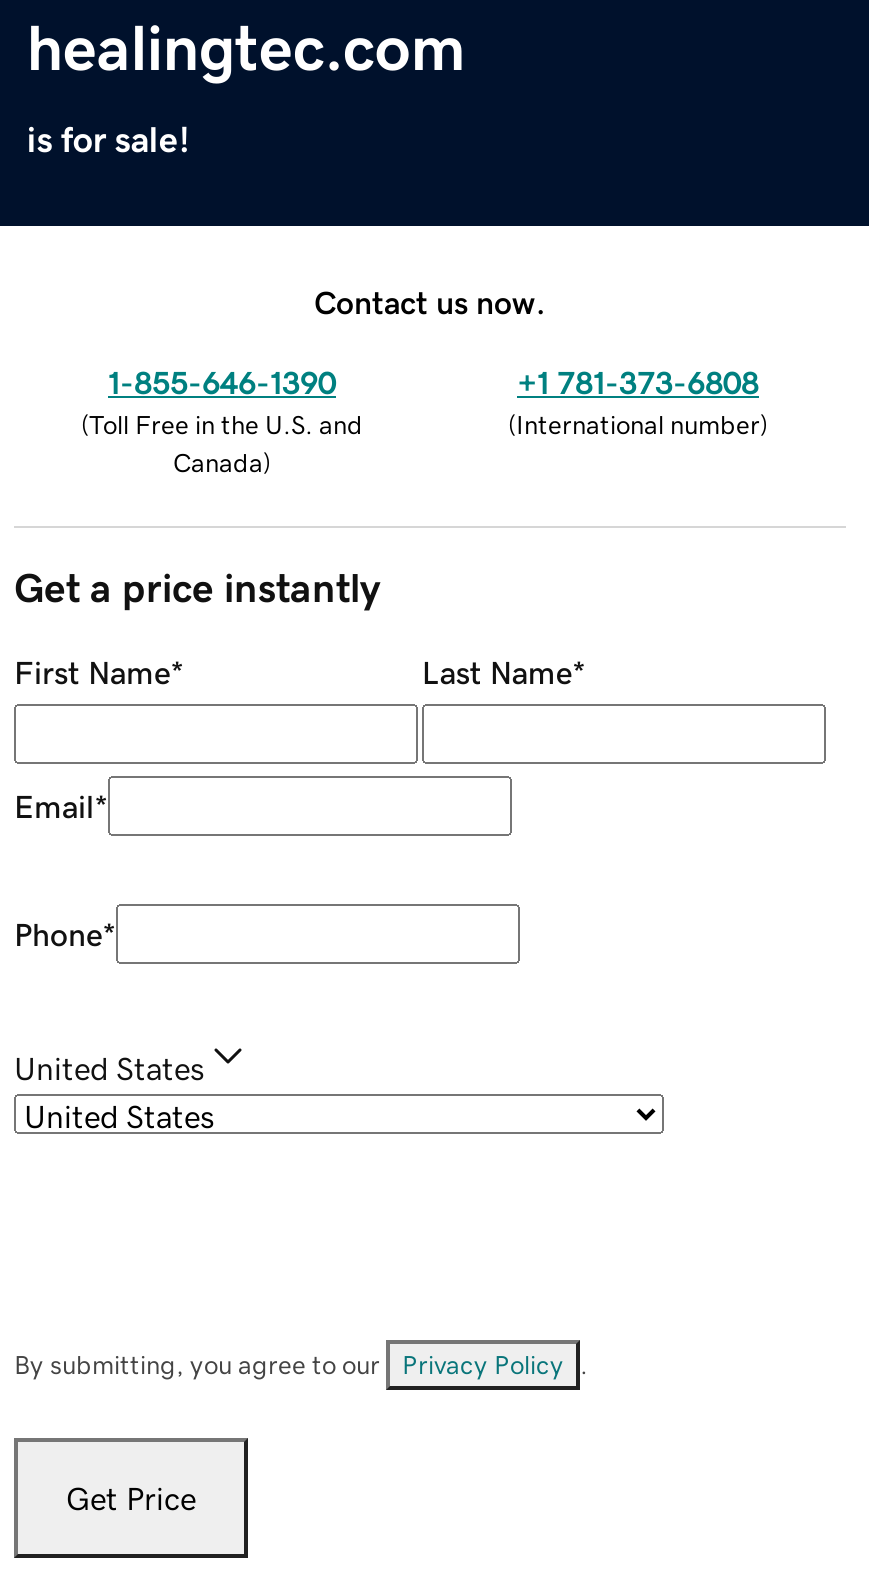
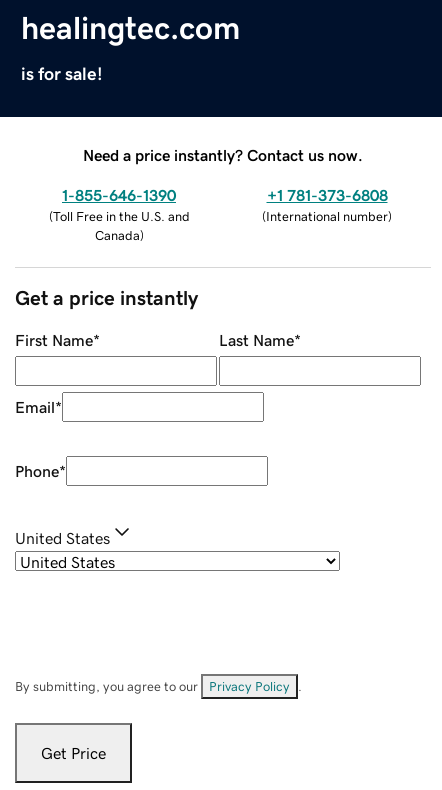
- Contact us now.
+ Need a price instantly? Contact us now.
